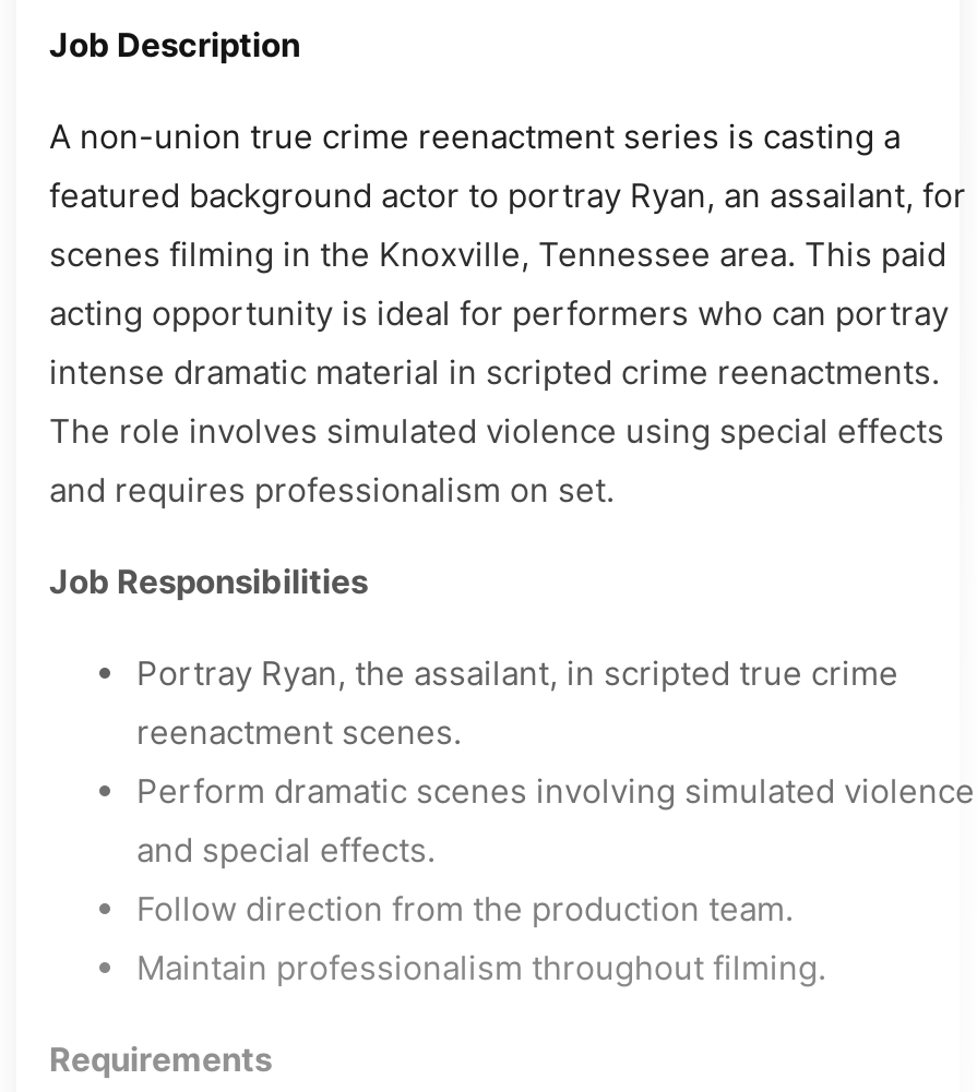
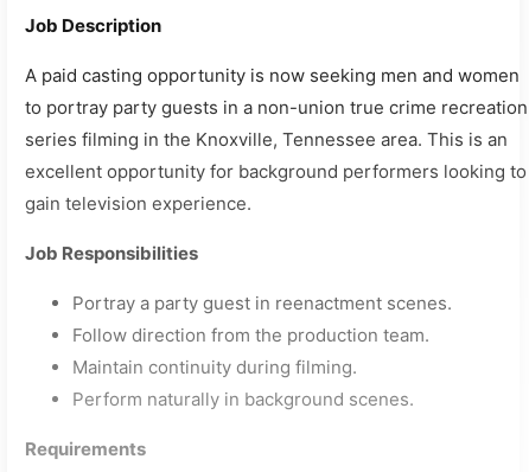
- A non-union true crime reenactment series is casting a
- featured background actor to portray Ryan, an assailant, for
- scenes filming in the Knoxville, Tennessee area. This paid
- acting opportunity is ideal for performers who can portray
- intense dramatic material in scripted crime reenactments.
- The role involves simulated violence using special effects
- and requires professionalism on set.
+ A paid casting opportunity is now seeking men and women
+ to portray party guests in a non-union true crime recreation
+ series filming in the Knoxville, Tennessee area. This is an
+ excellent opportunity for background performers looking to
+ gain television experience.

- Portray Ryan, the assailant, in scripted true crime
- reenactment scenes.
- Perform dramatic scenes involving simulated violence
- and special effects.
+ Portray a party guest in reenactment scenes.

moved up: Follow direction from the production team.

- Maintain professionalism throughout filming.
+ Maintain continuity during filming.
+ Perform naturally in background scenes.
